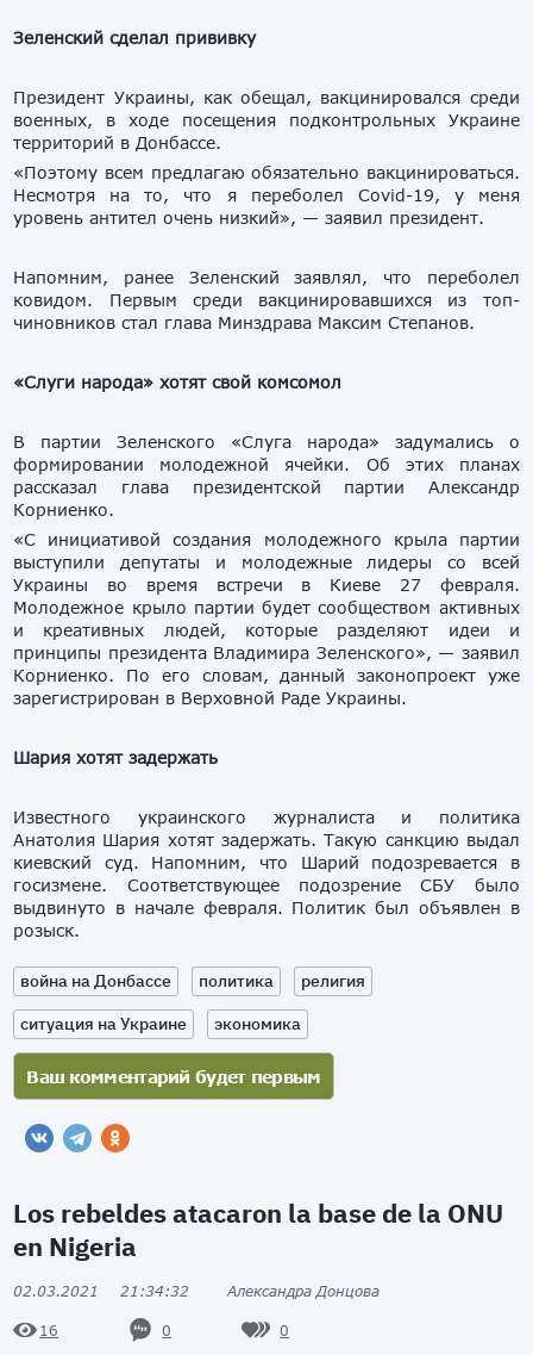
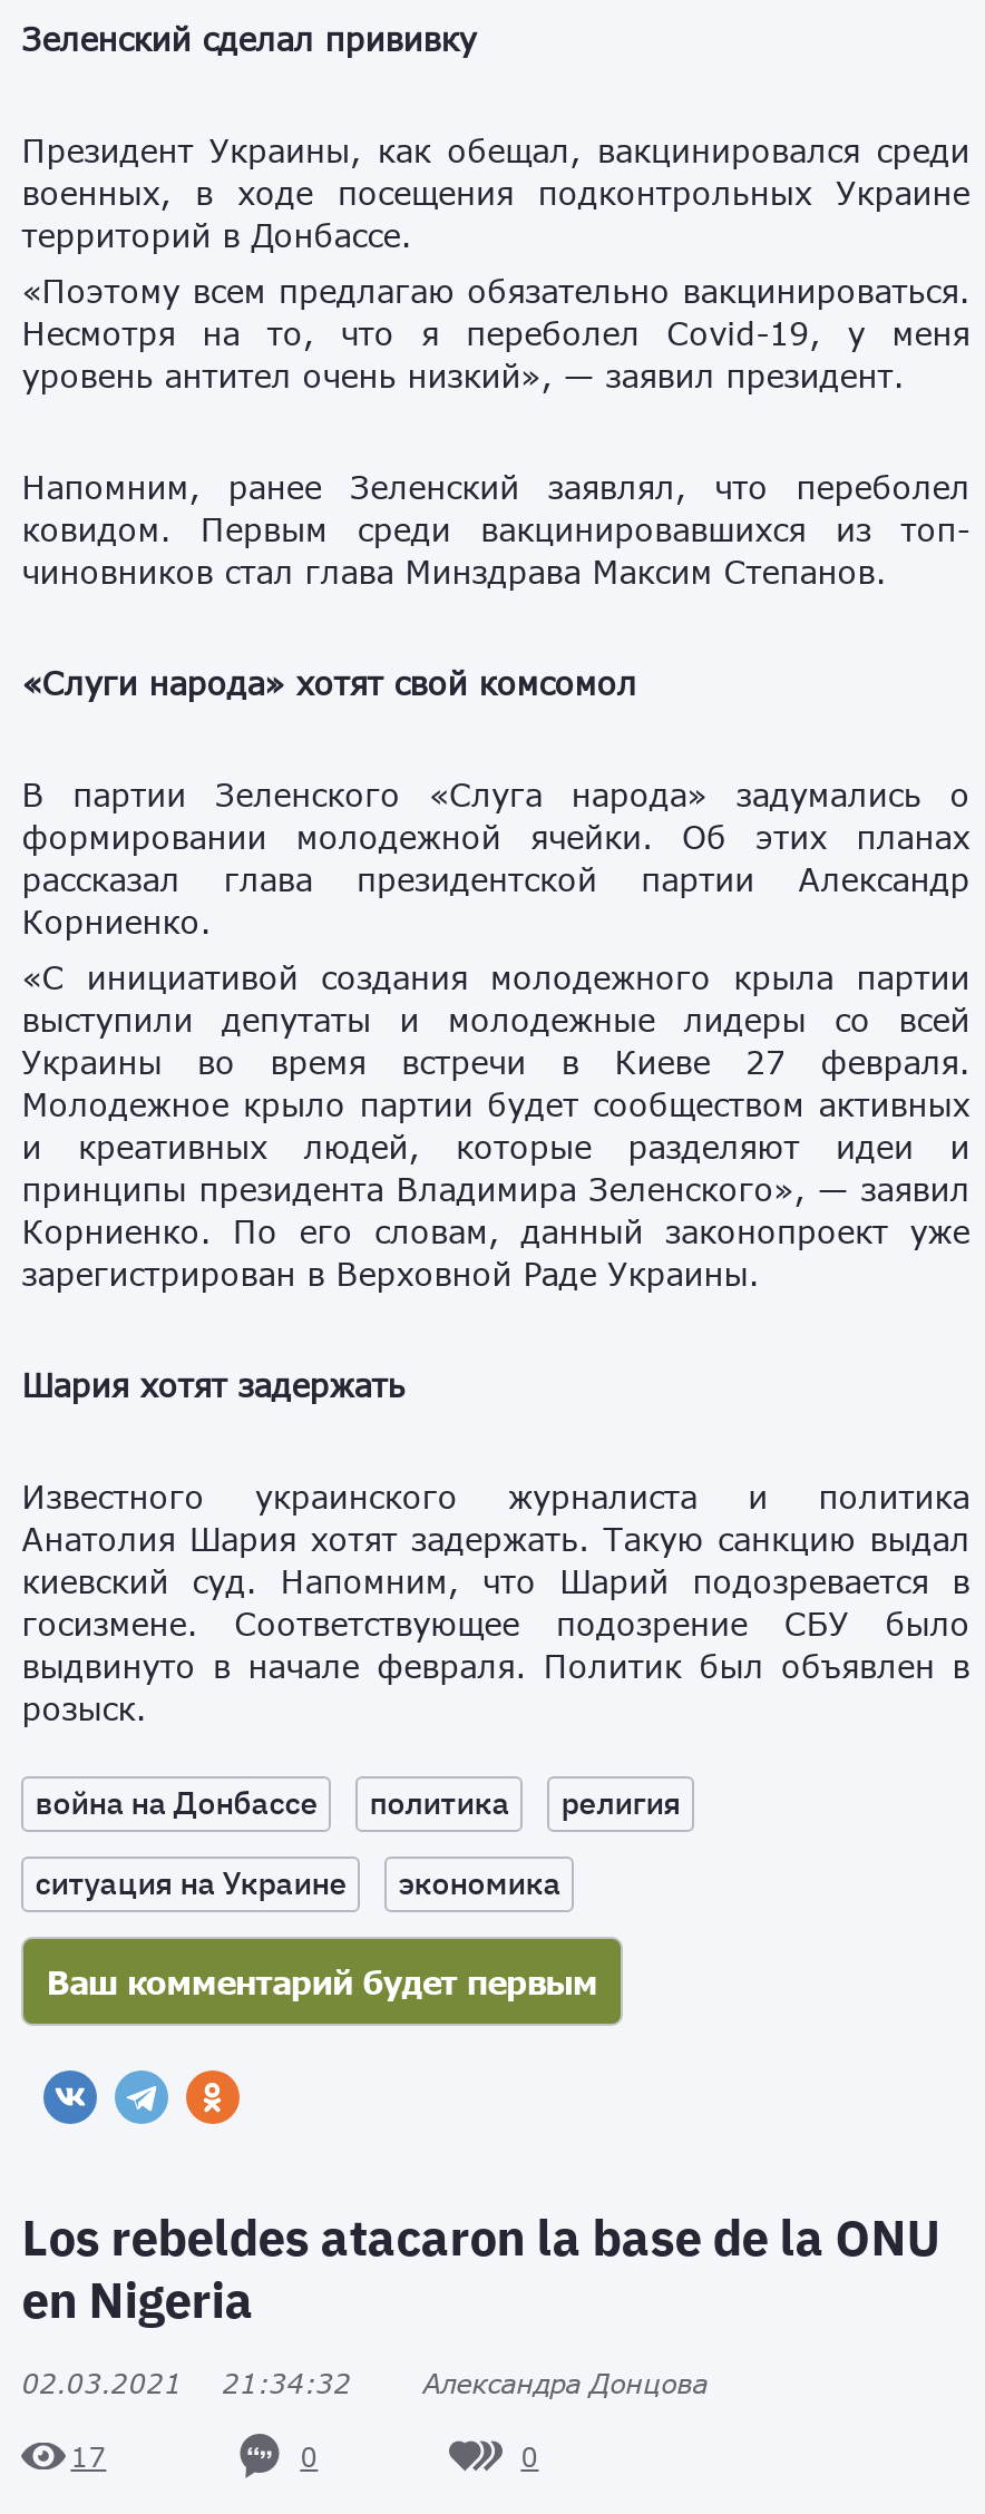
- 16
+ 17
